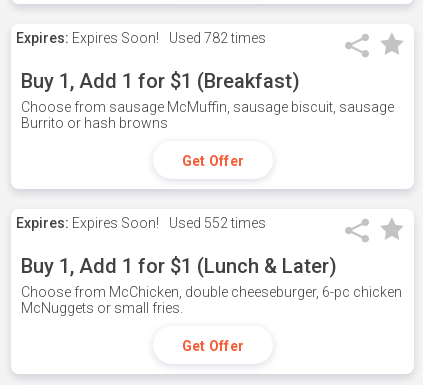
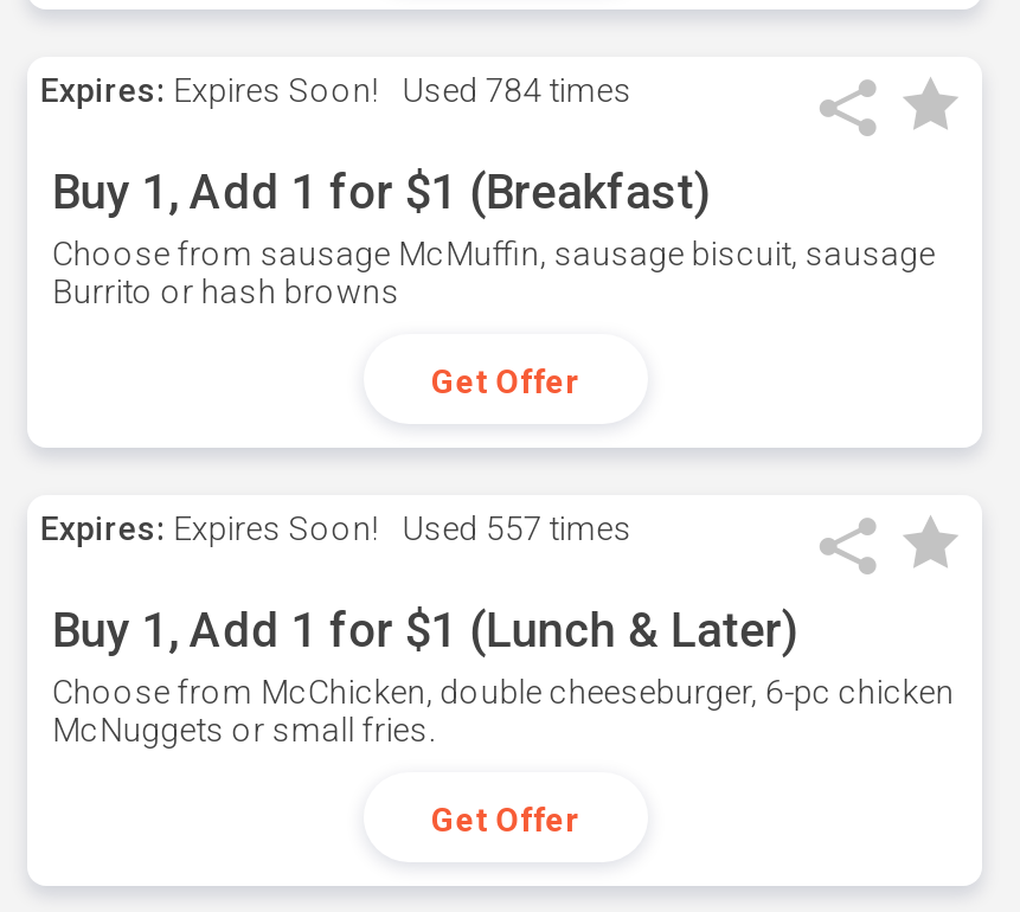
- Expires: Expires Soon! Used 782 times
+ Expires: Expires Soon! Used 784 times

- Expires: Expires Soon! Used 552 times
+ Expires: Expires Soon! Used 557 times
